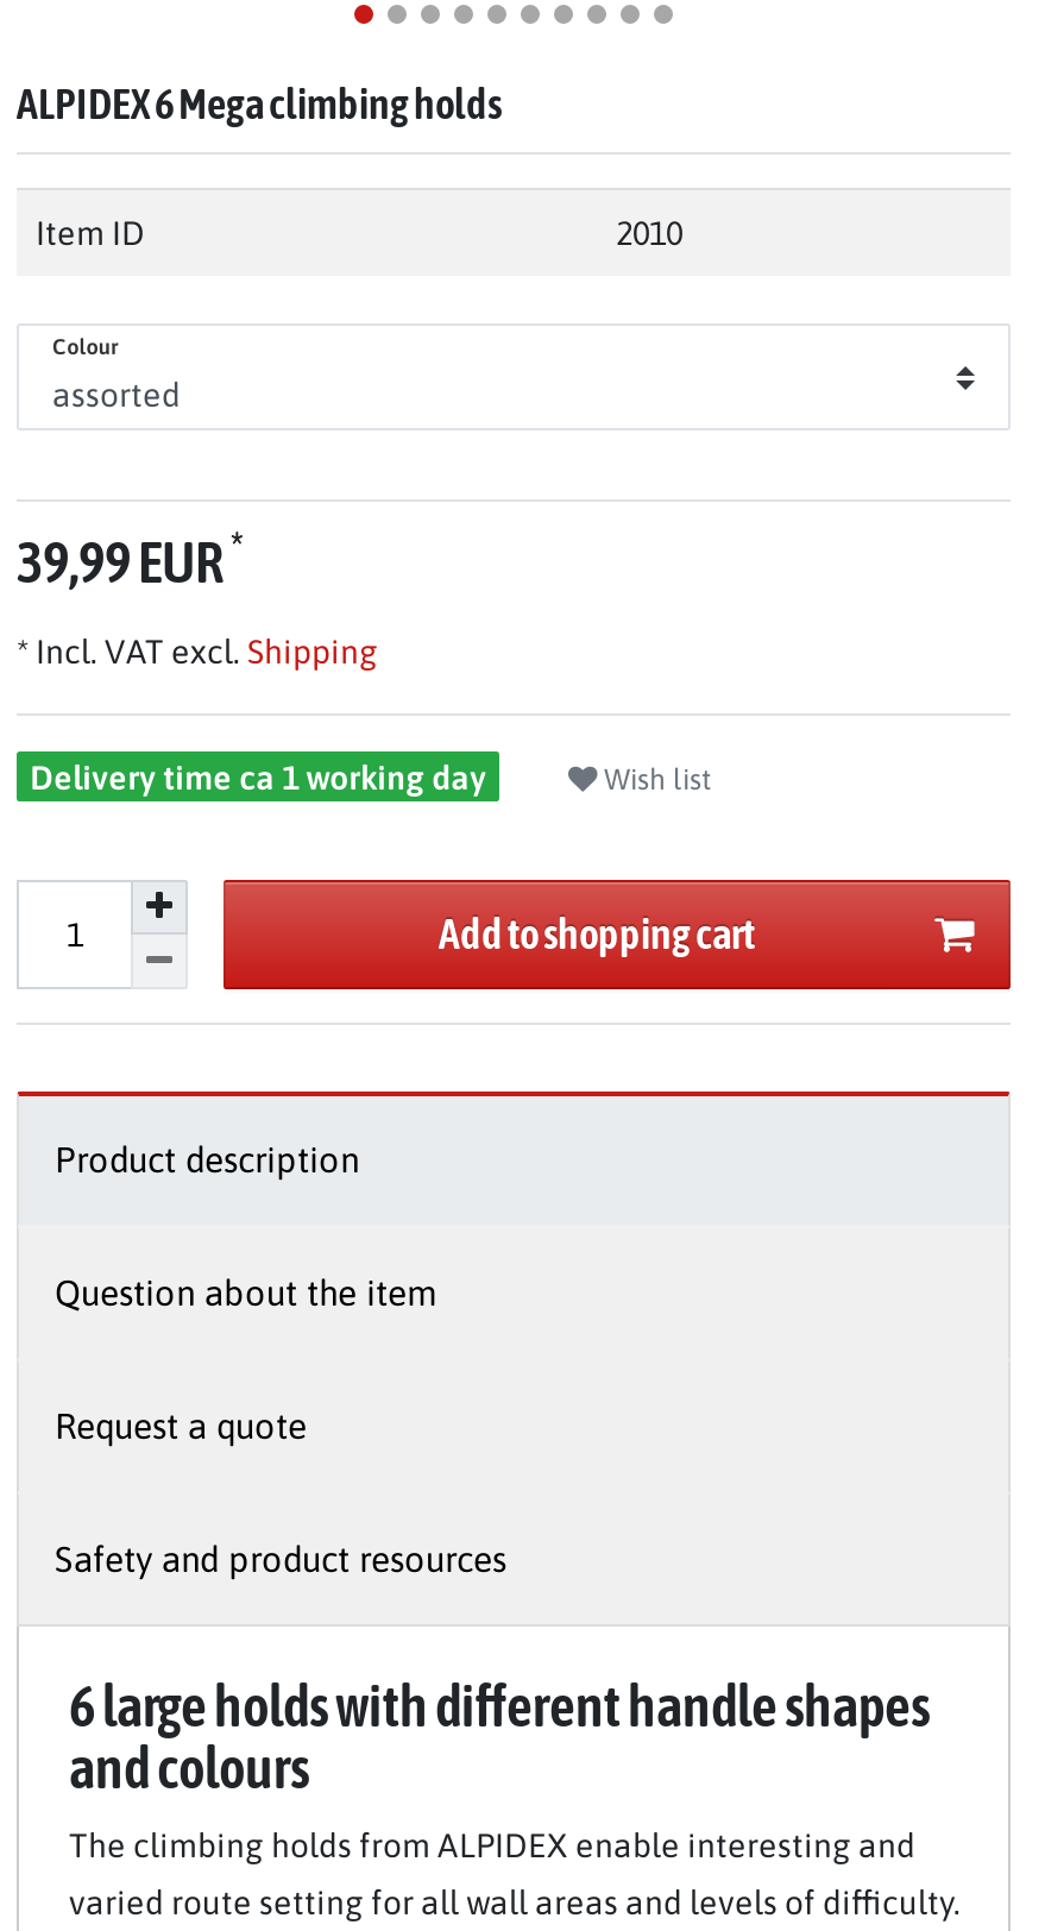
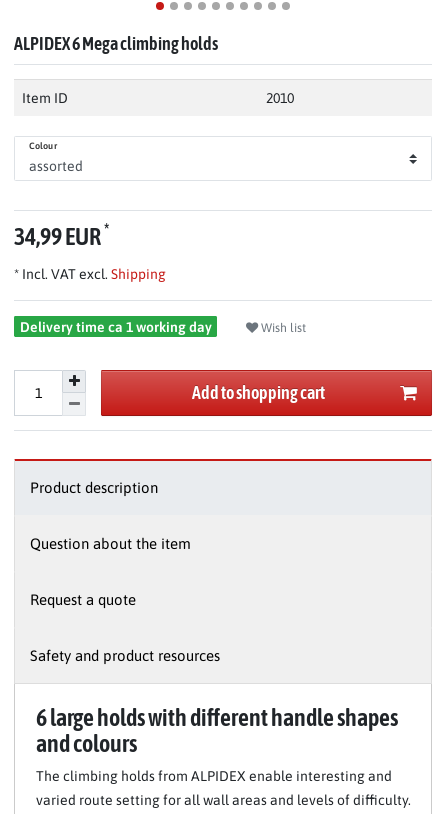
- 39,99 EUR*
+ 34,99 EUR*
